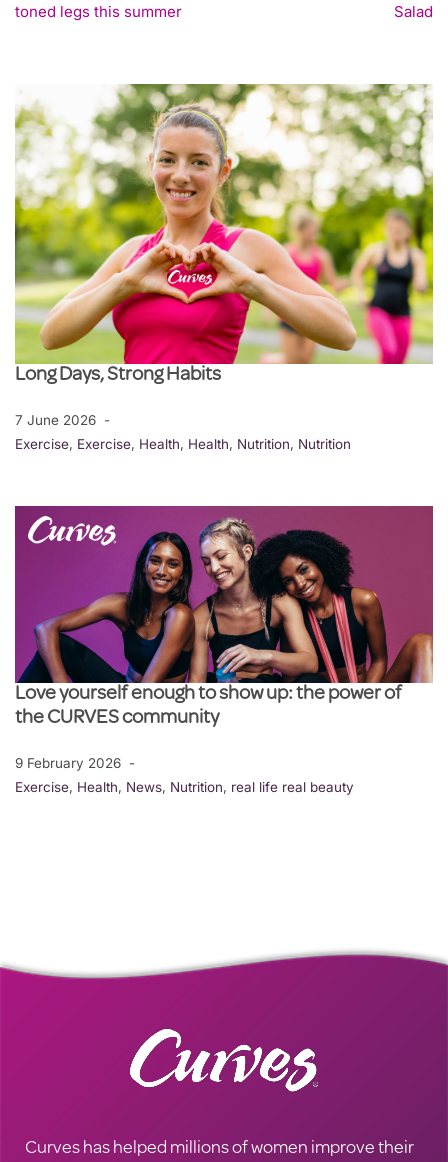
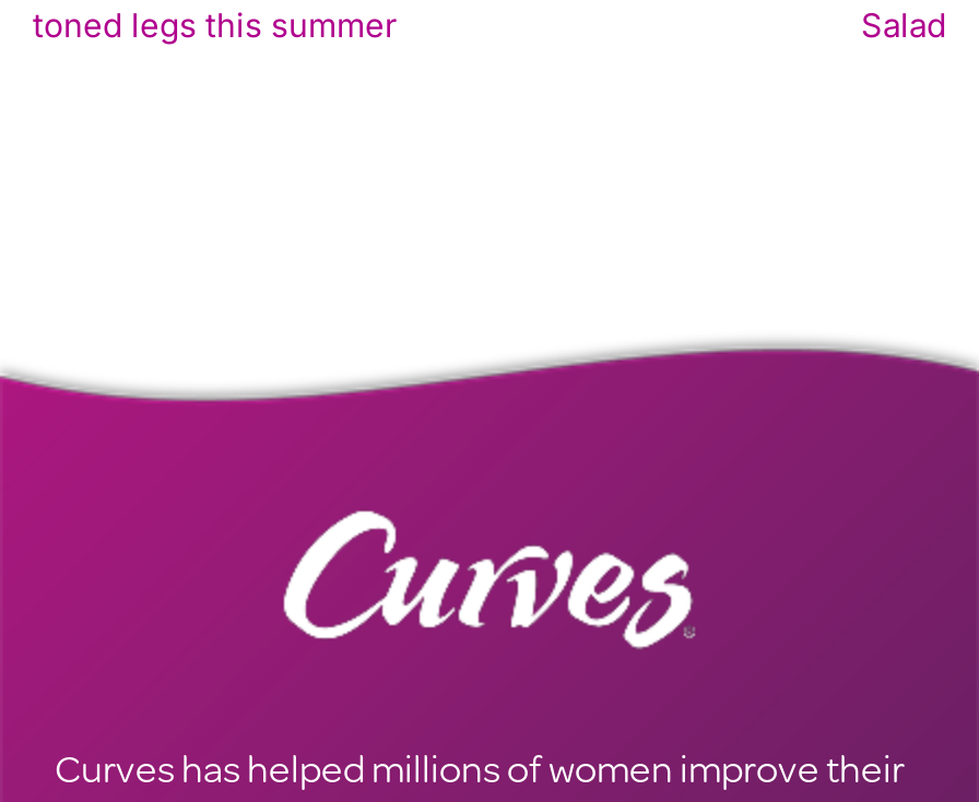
- [image]
- Long Days, Strong Habits
- 7 June 2026
- Exercise, Exercise, Health, Health, Nutrition, Nutrition

- [image]
- Love yourself enough to show up: the power of
- the CURVES community
- 9 February 2026
- Exercise, Health, News, Nutrition, real life real beauty
